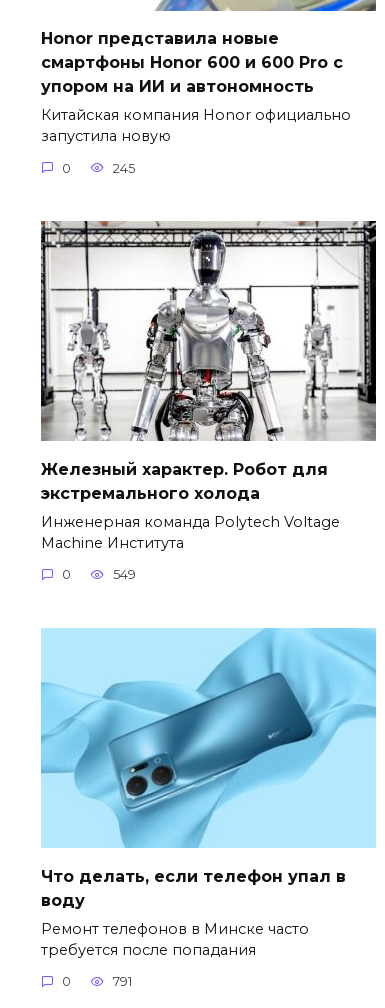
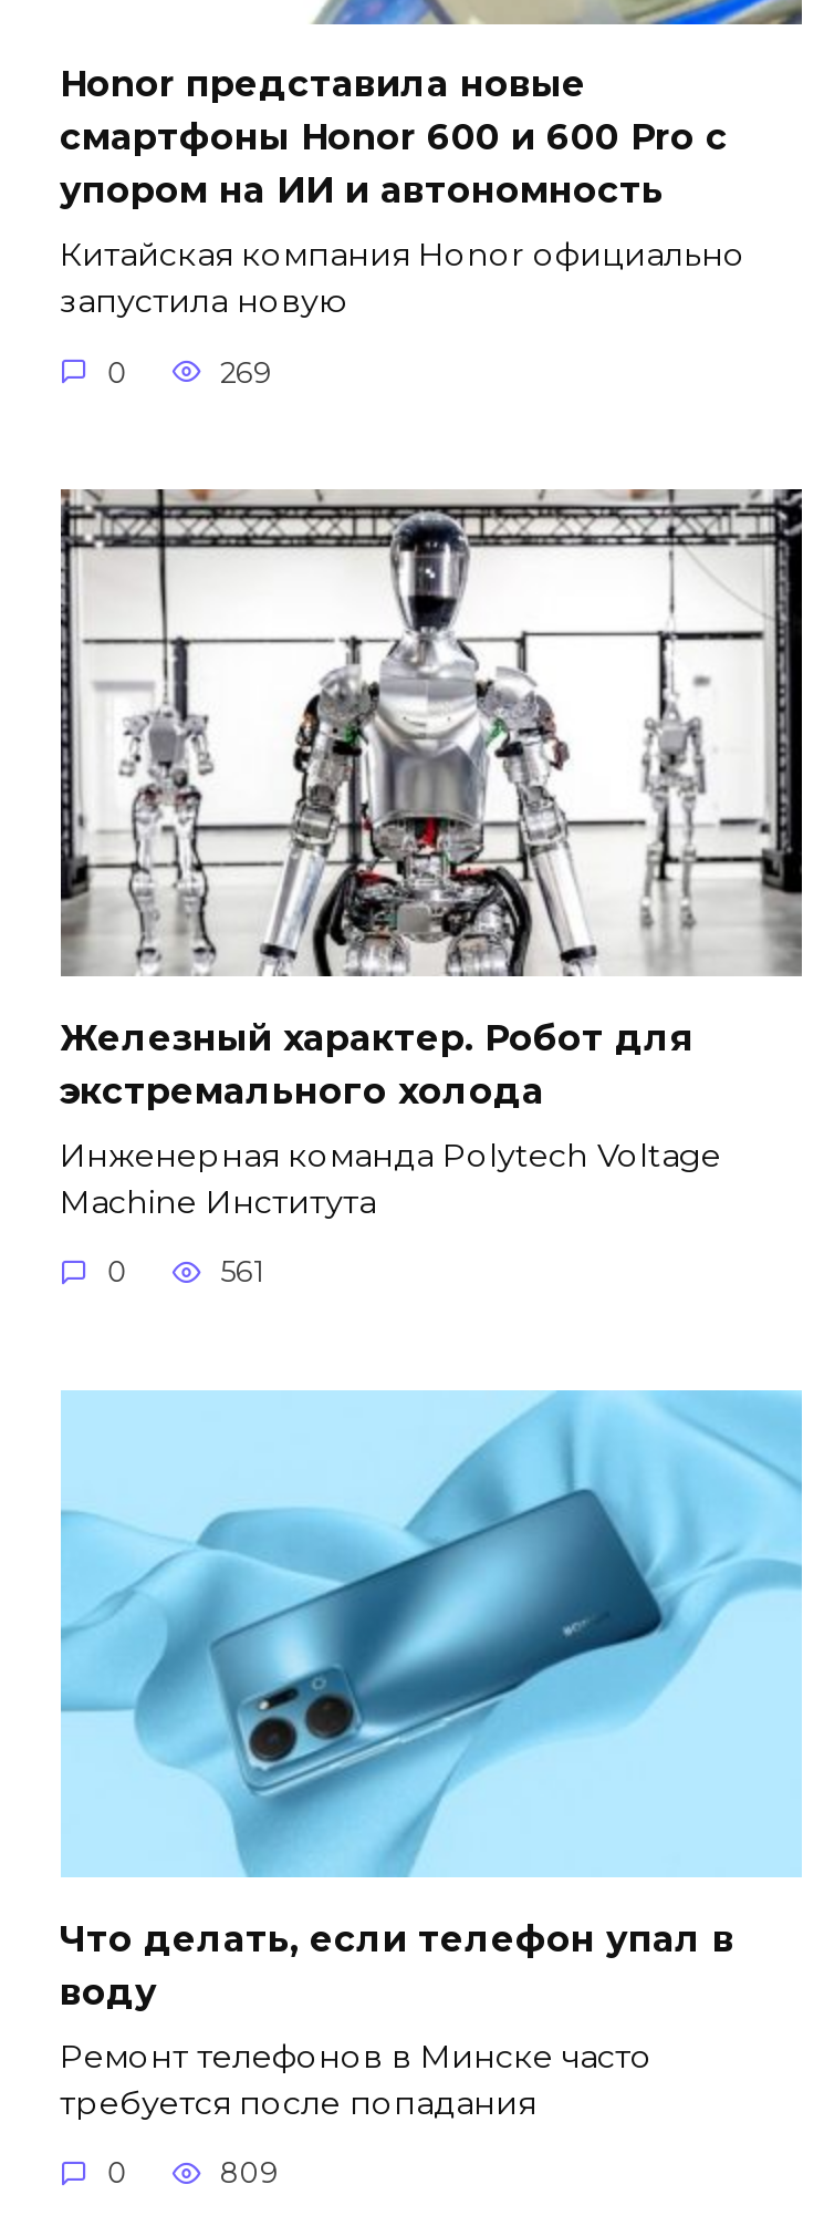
- 245
+ 269

- 549
+ 561

- 791
+ 809
